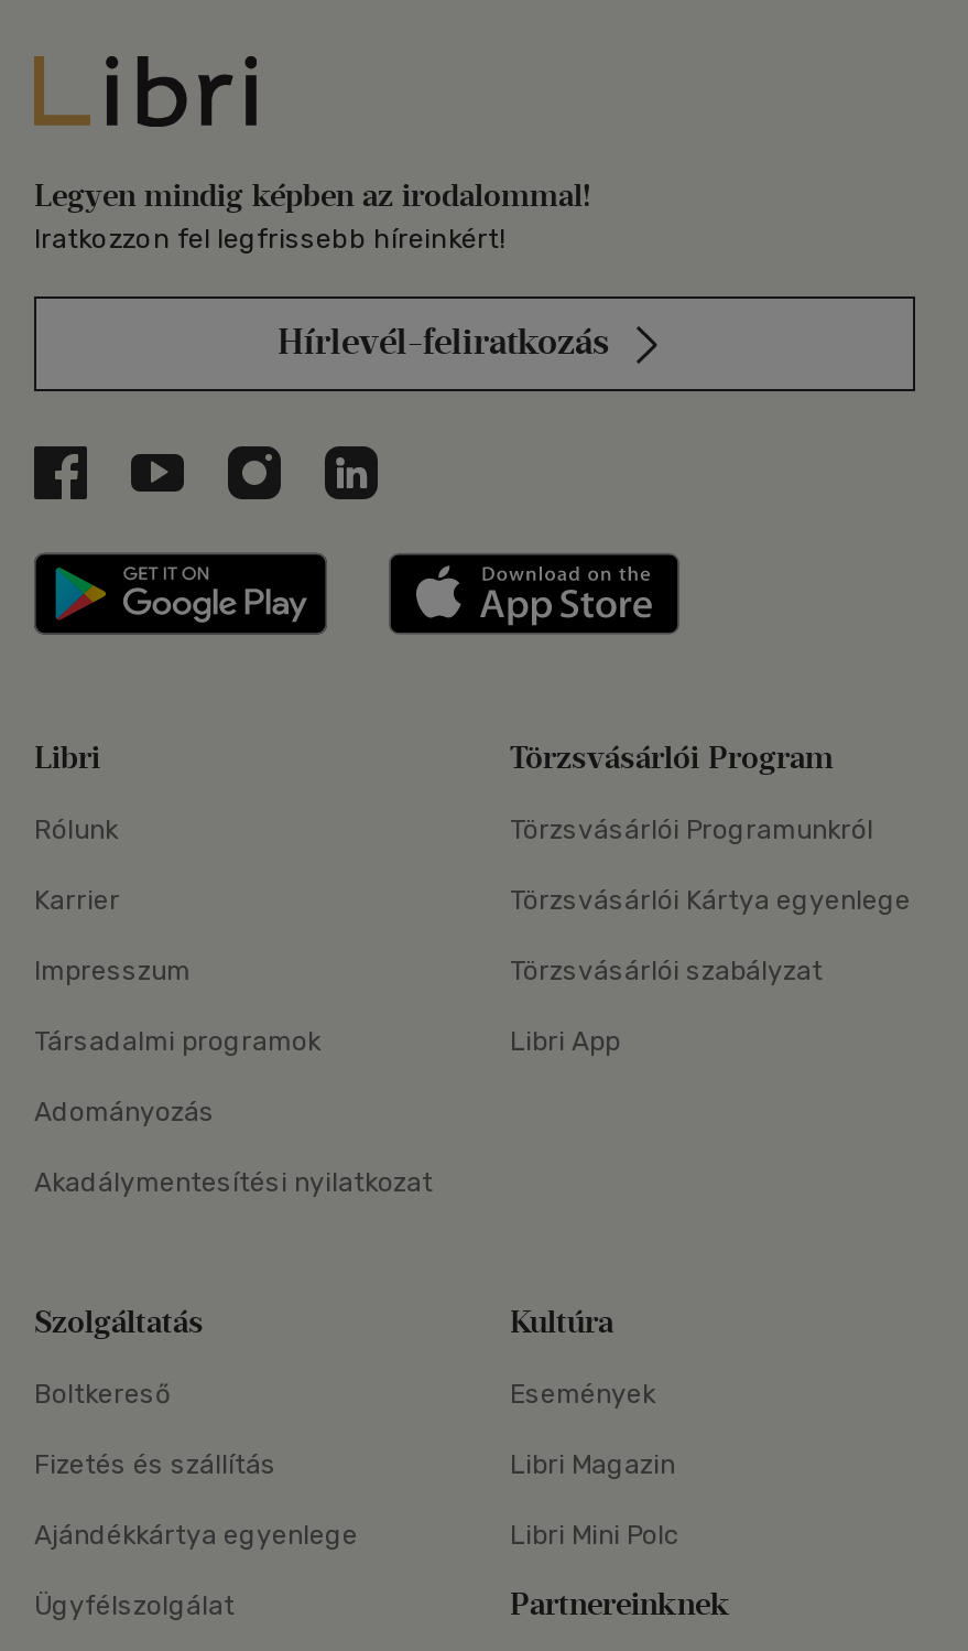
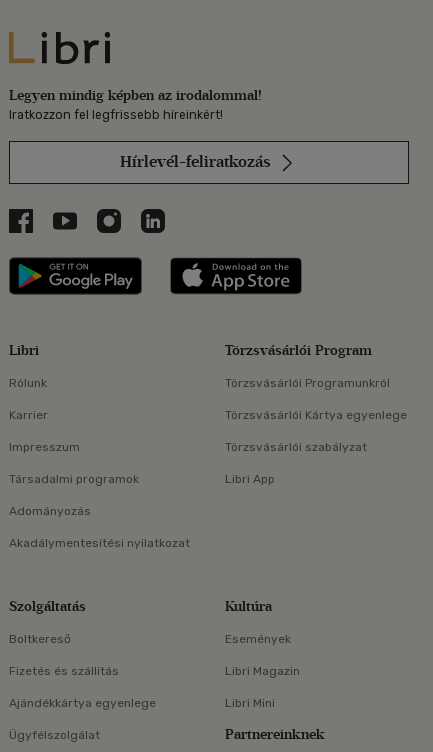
- Libri Mini Polc
+ Libri Mini
